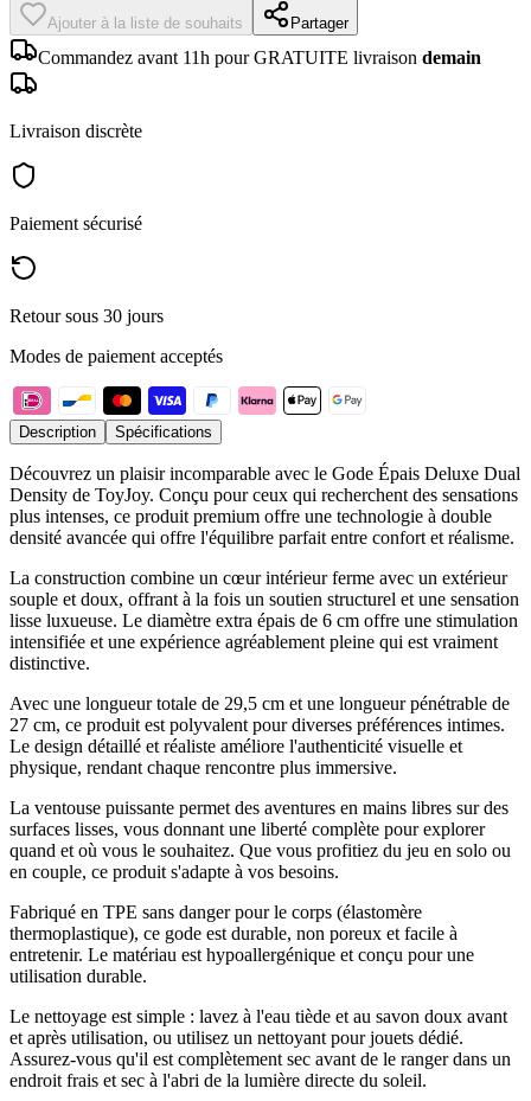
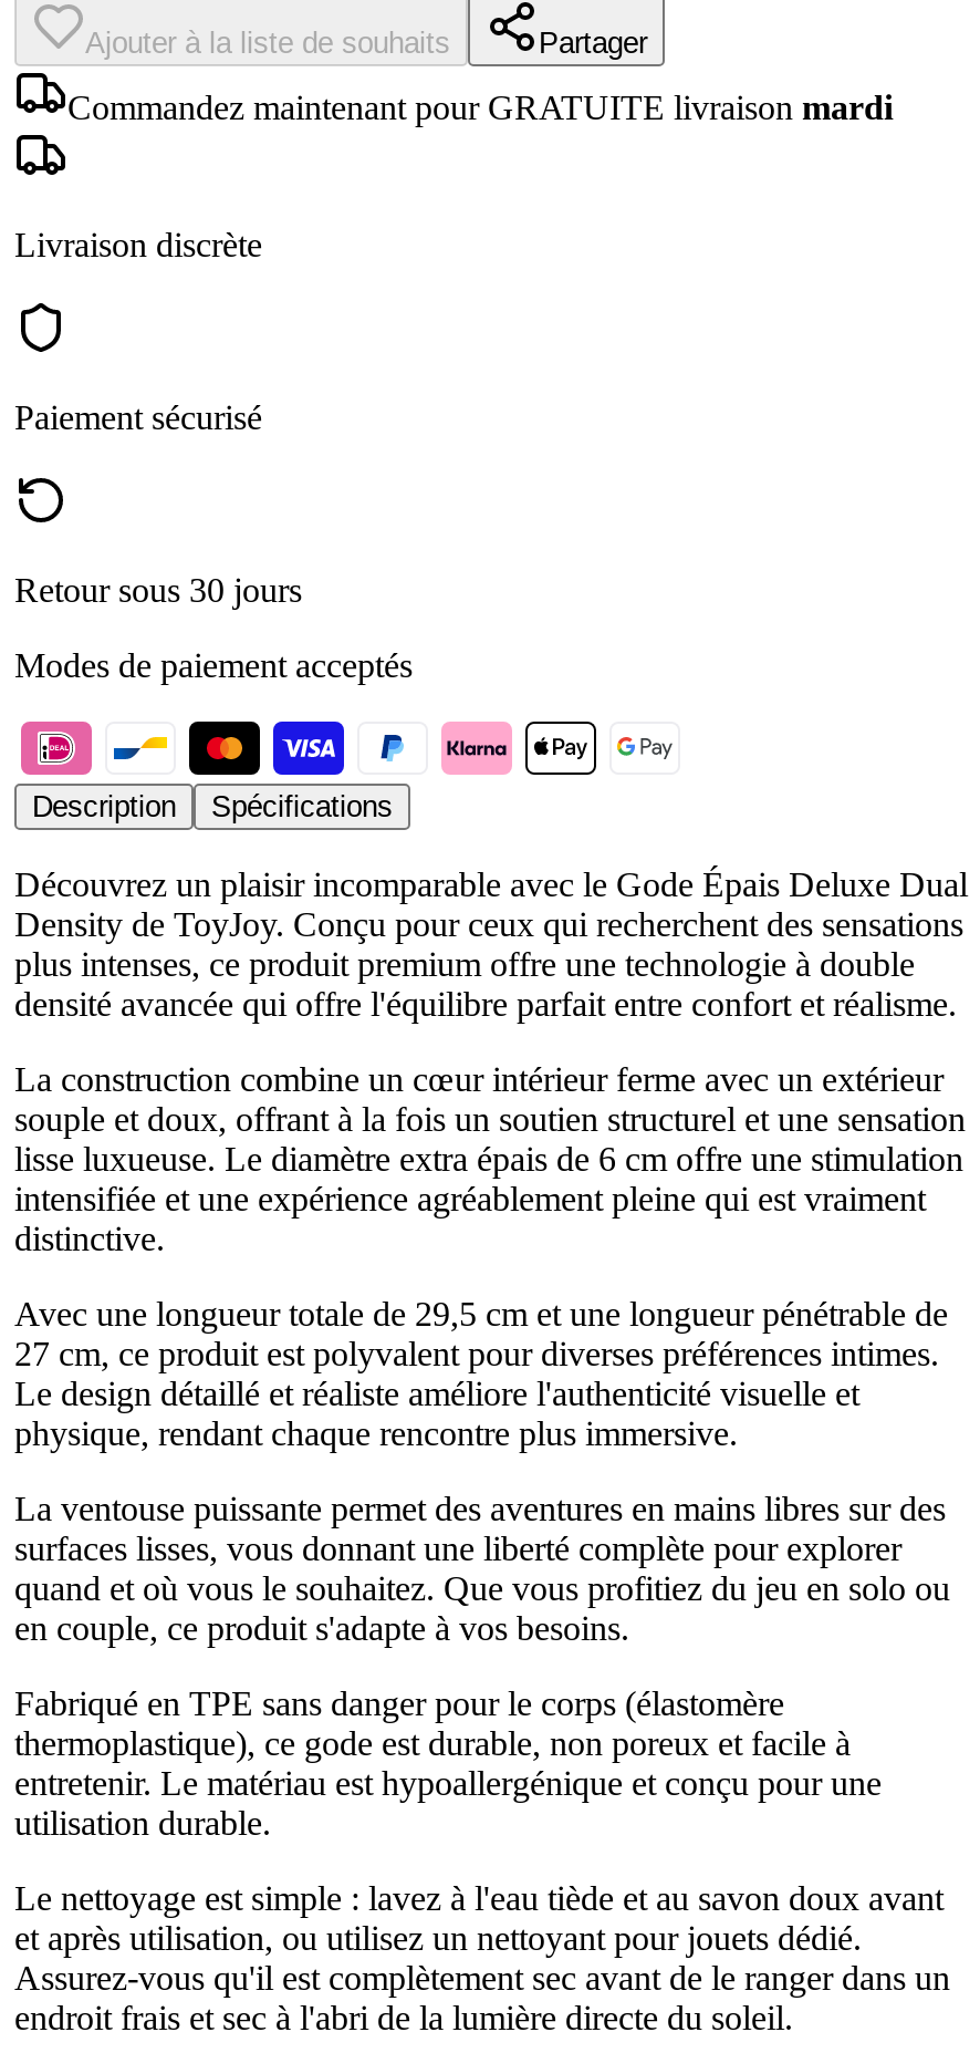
- Commandez avant 11h pour GRATUITE livraison demain
+ Commandez maintenant pour GRATUITE livraison mardi
